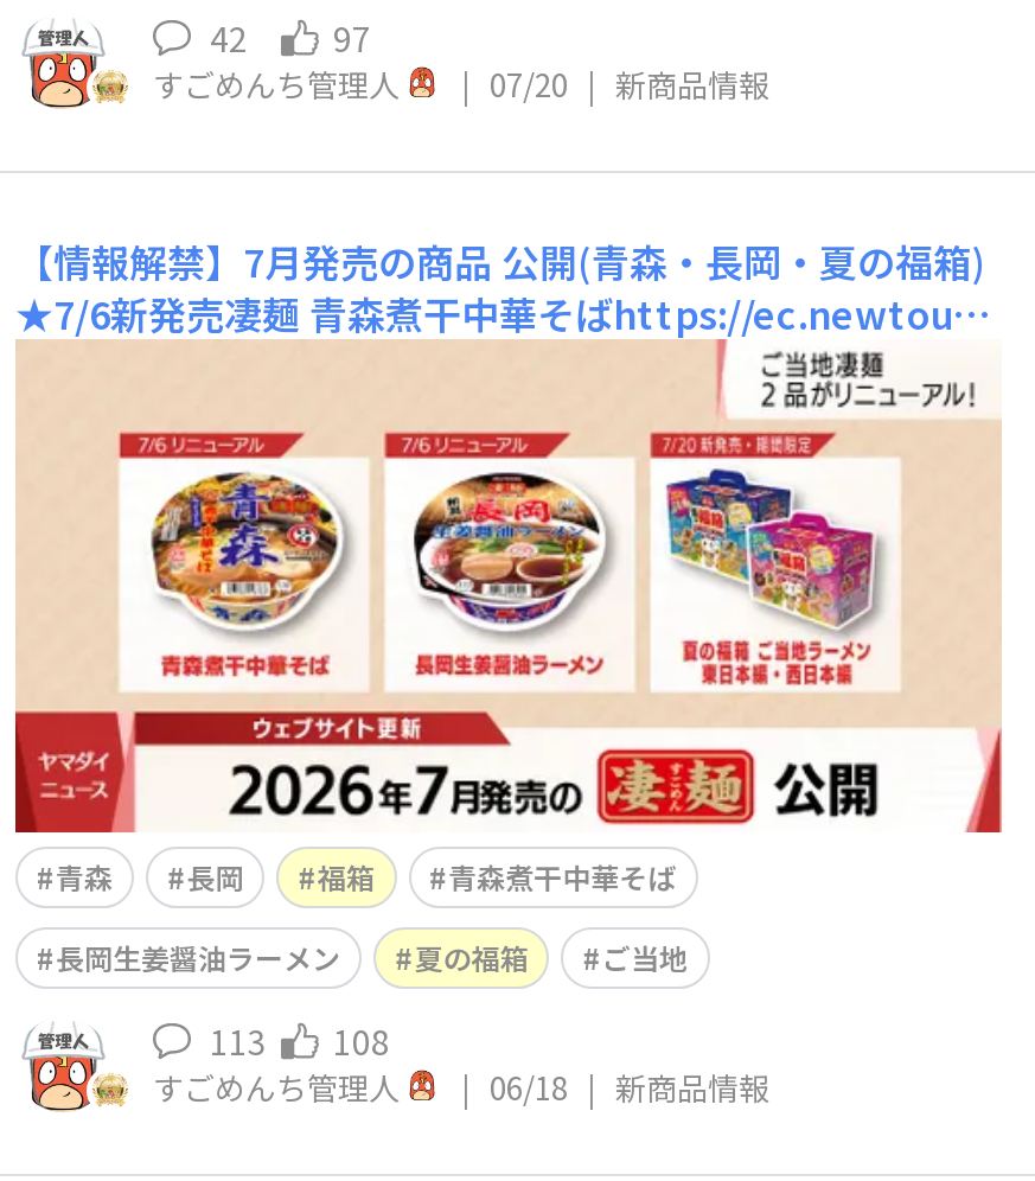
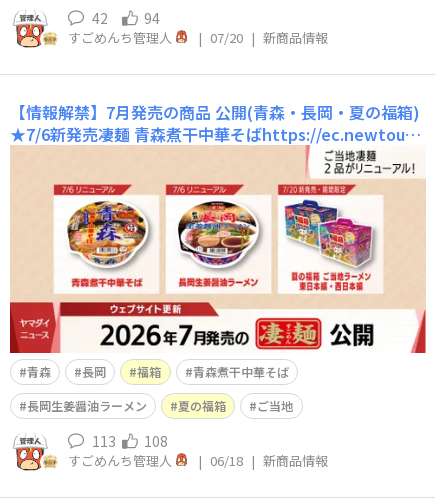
- 42 97
+ 42 94
